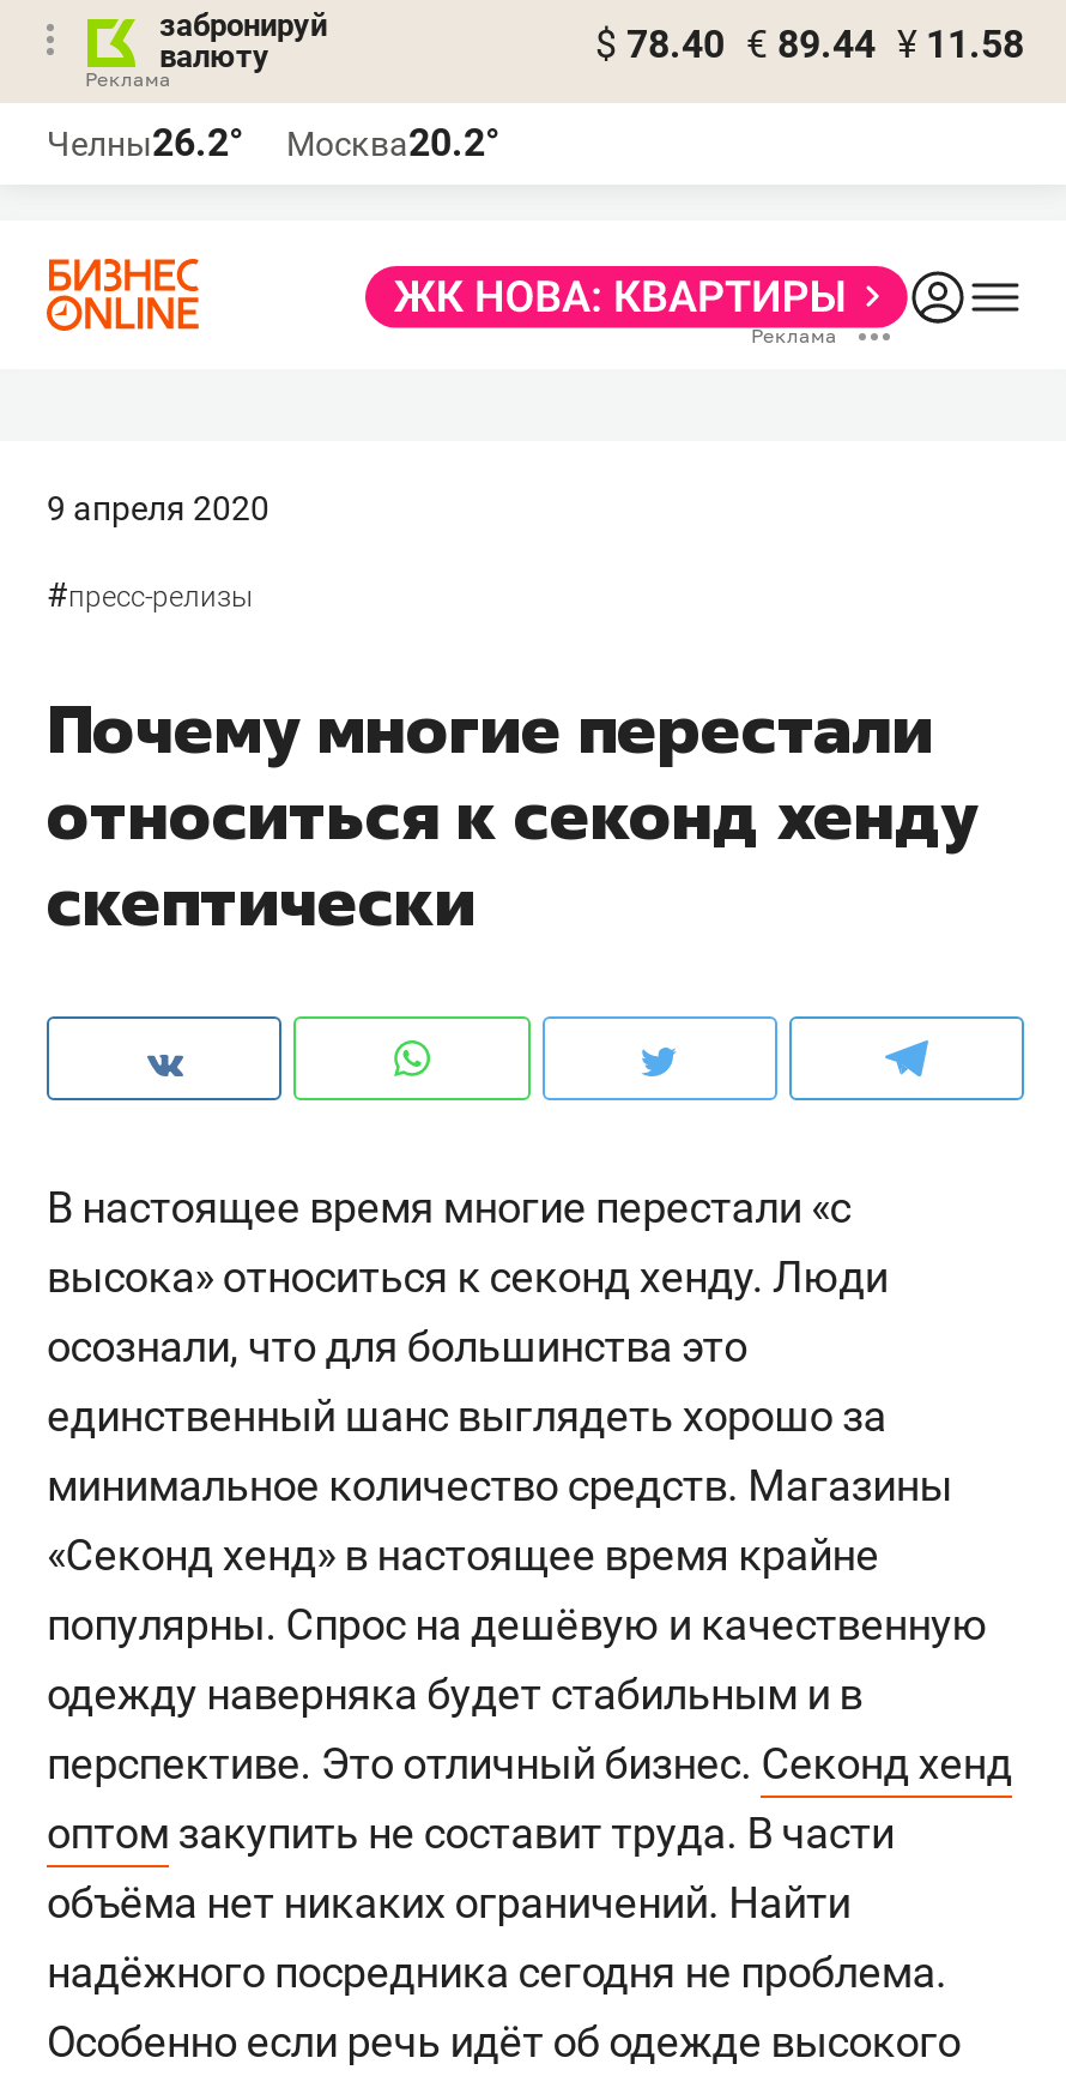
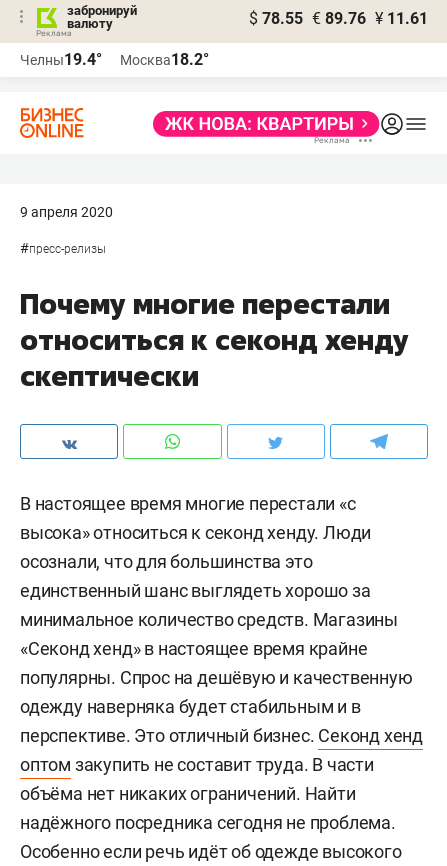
- $ 78.40 € 89.44 ¥ 11.58
+ $ 78.55 € 89.76 ¥ 11.61

- Челны26.2°
+ Челны19.4°

- Москва20.2°
+ Москва18.2°
